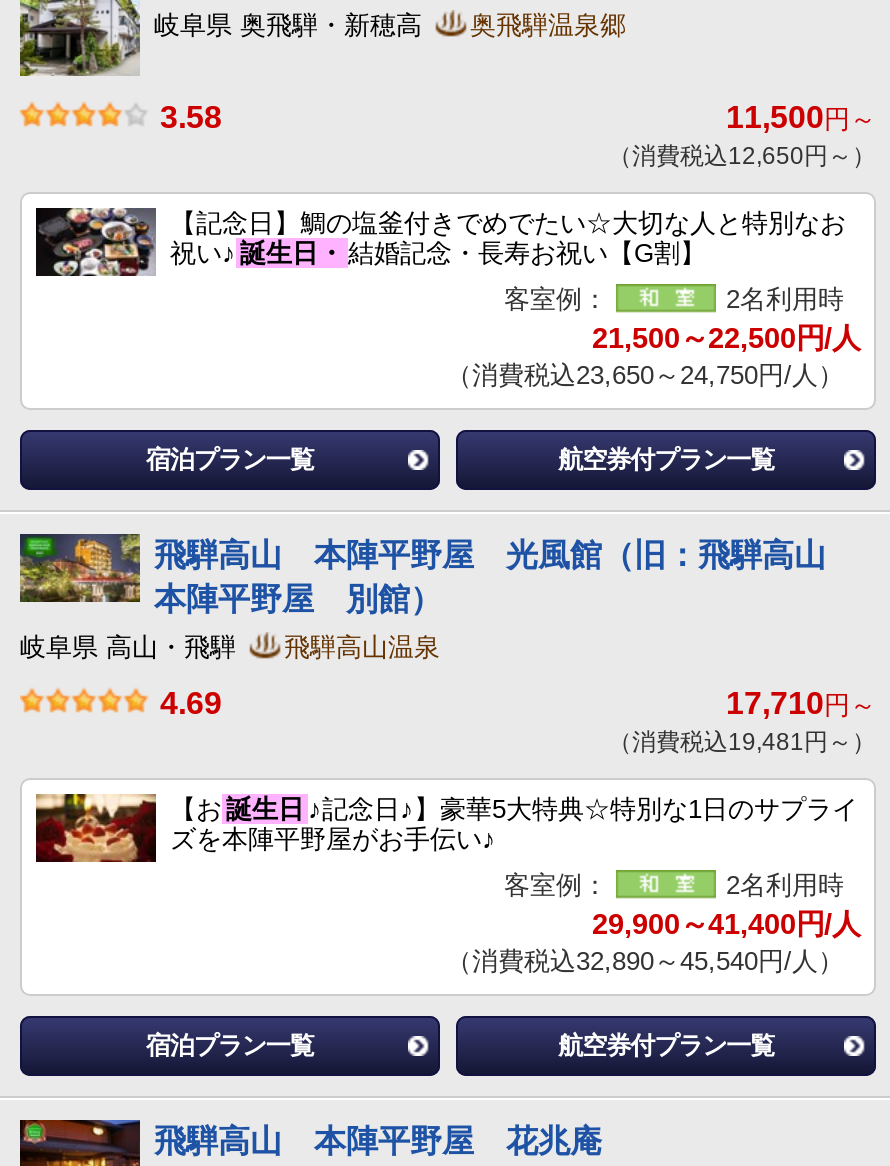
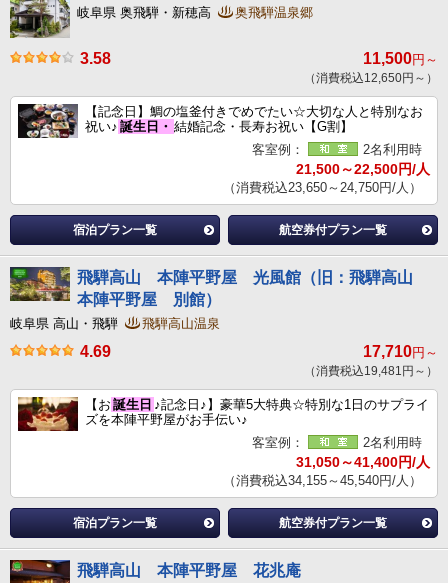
- 29,900～41,400円/人
+ 31,050～41,400円/人

- （消費税込32,890～45,540円/人）
+ （消費税込34,155～45,540円/人）
